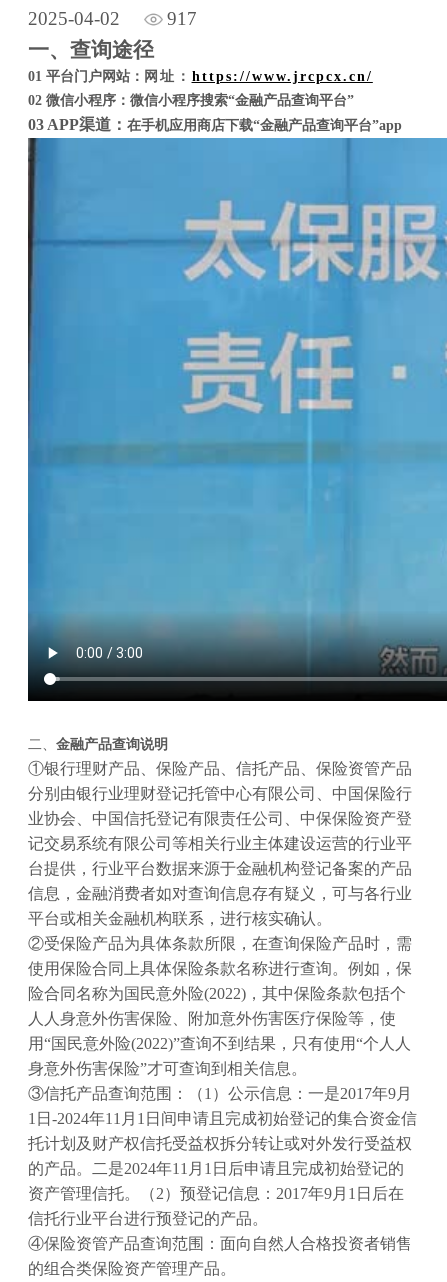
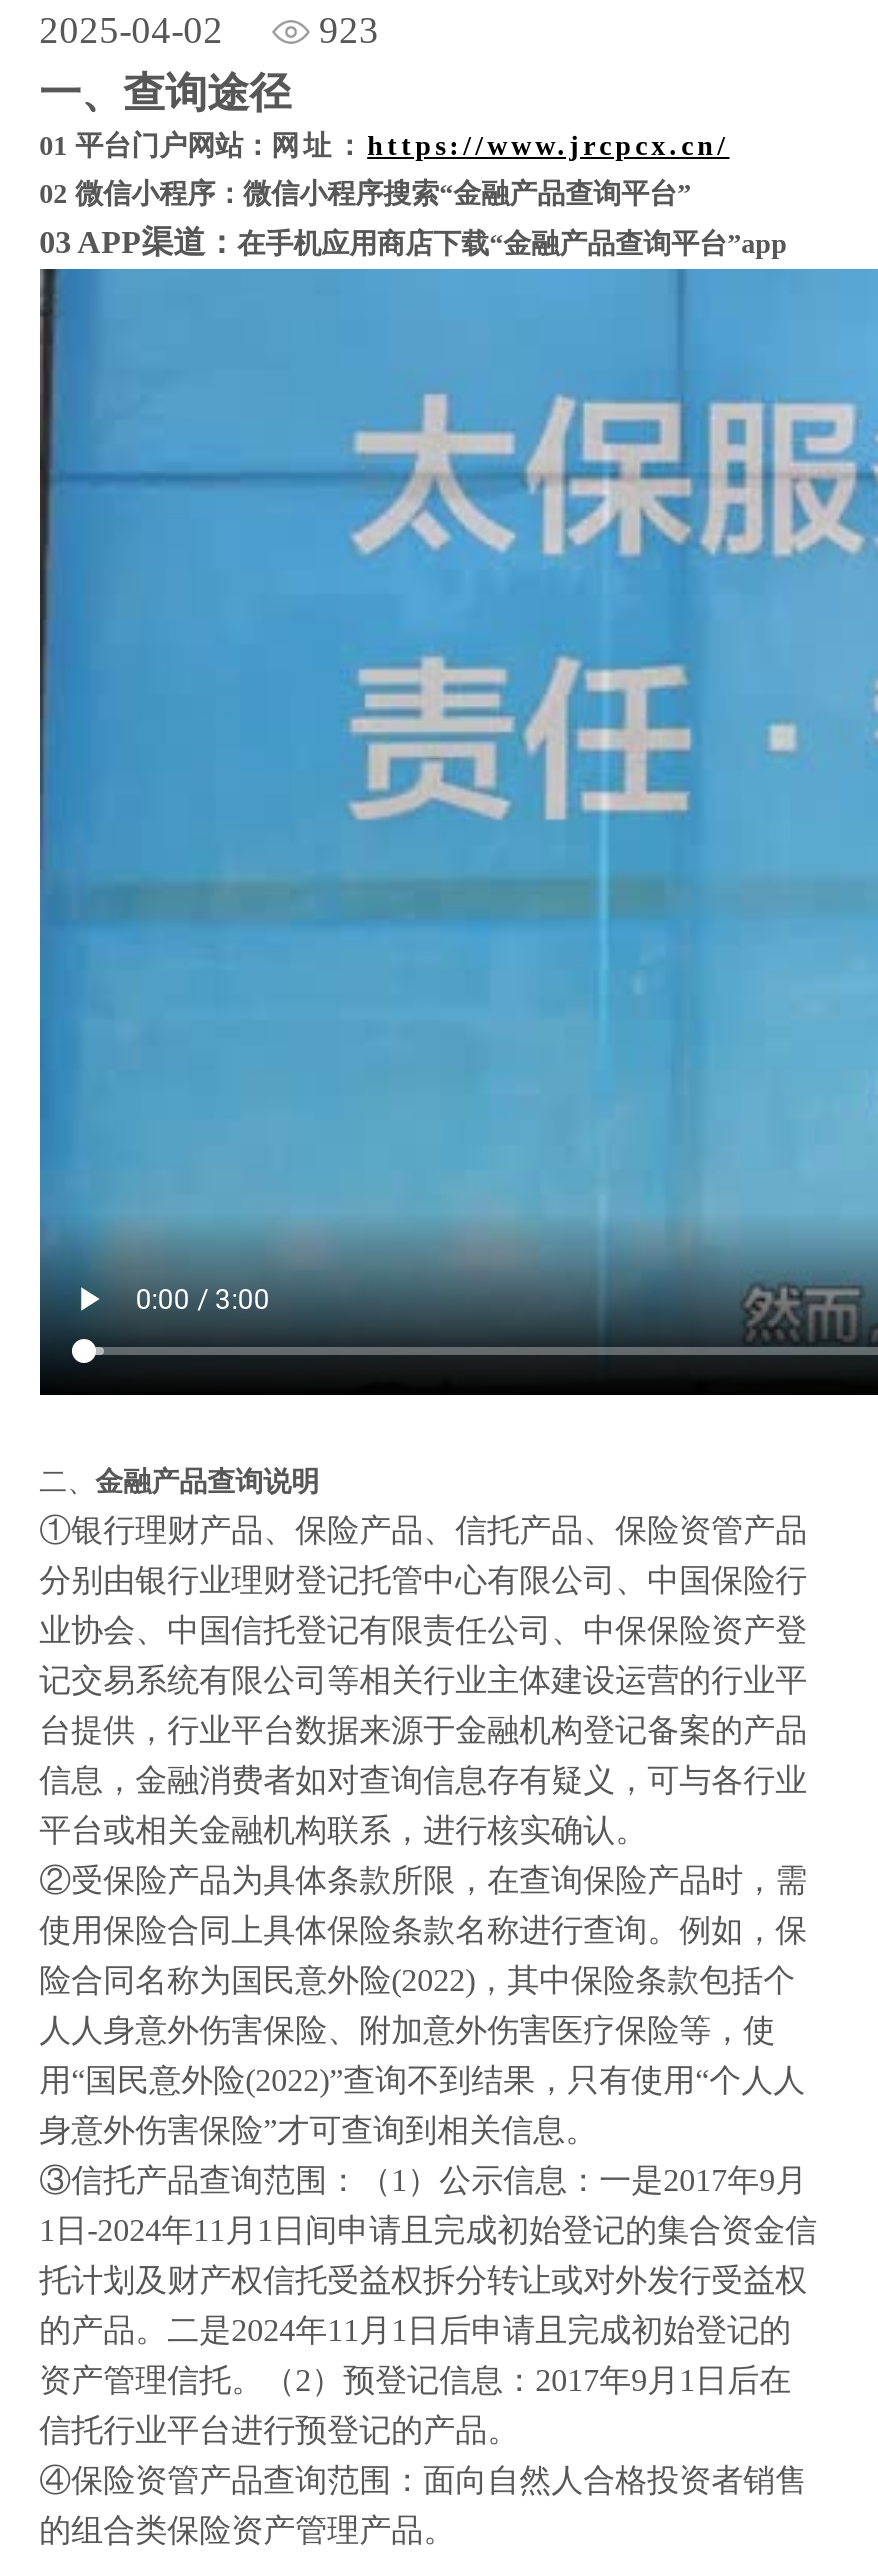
- 917
+ 923
